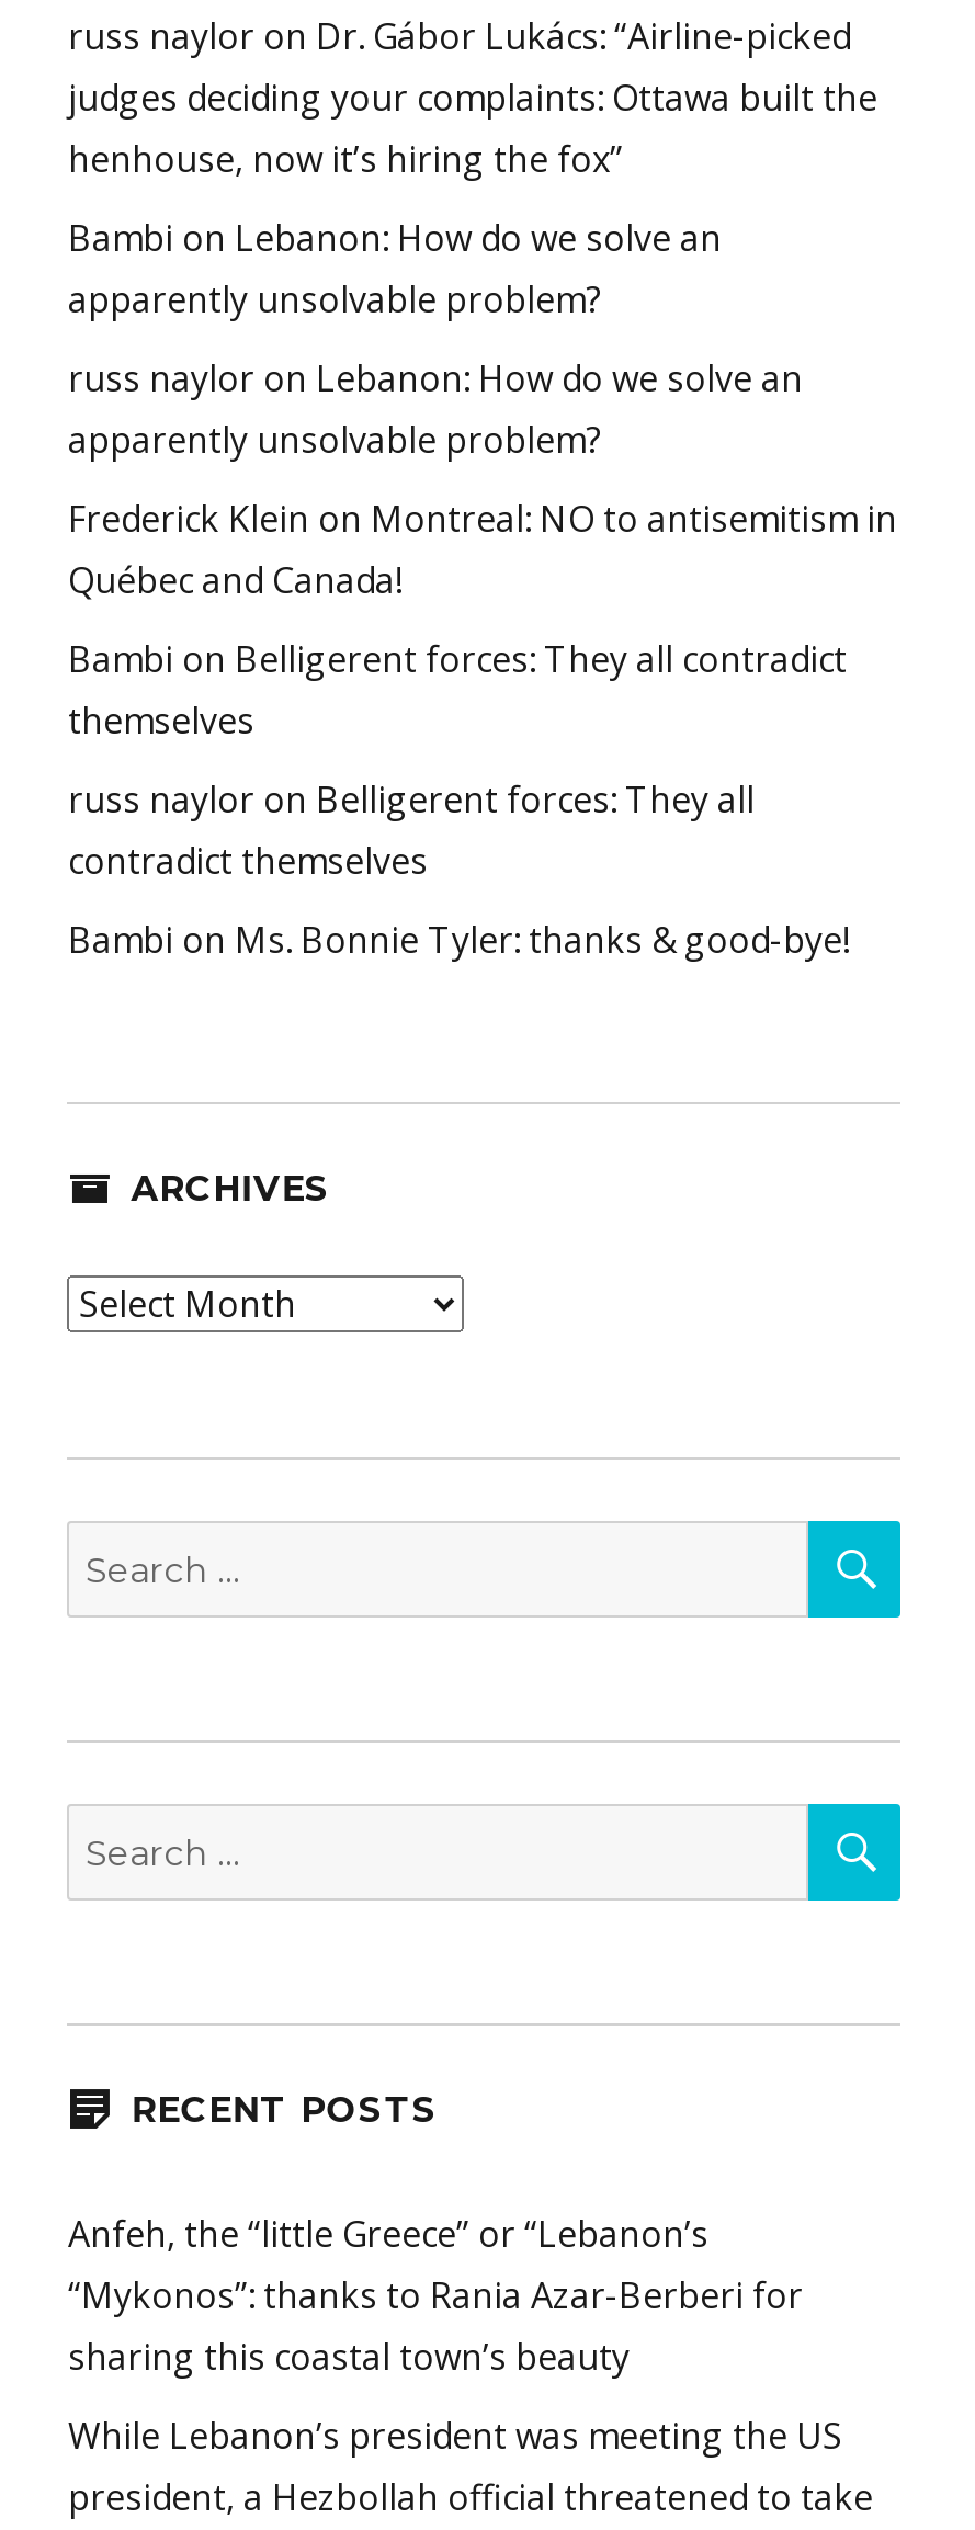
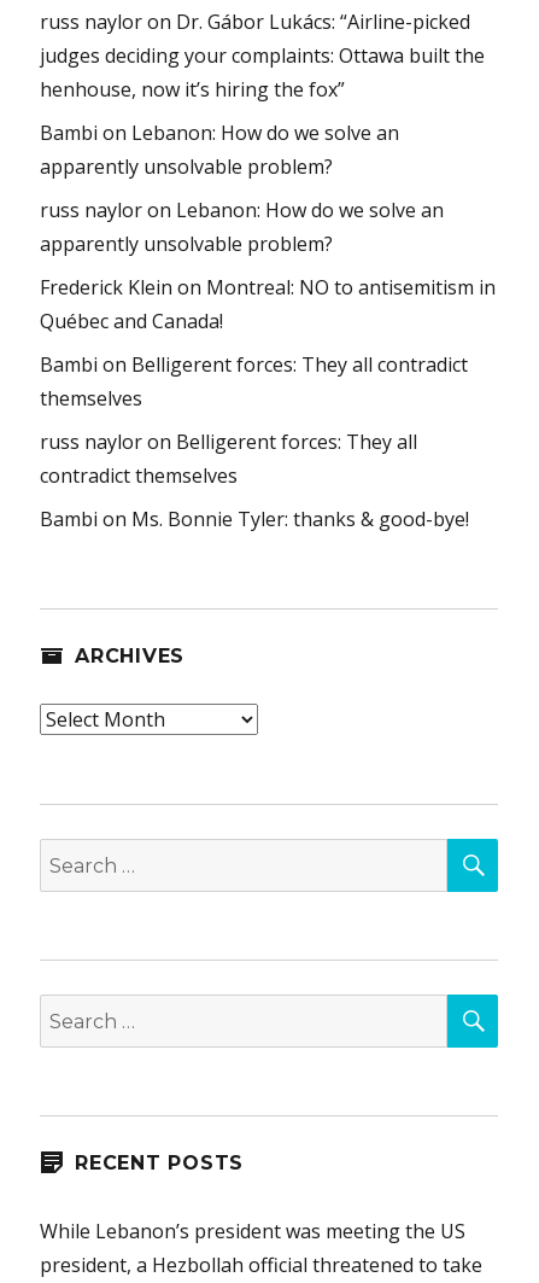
- Anfeh, the “little Greece” or “Lebanon’s
- “Mykonos”: thanks to Rania Azar-Berberi for
- sharing this coastal town’s beauty
